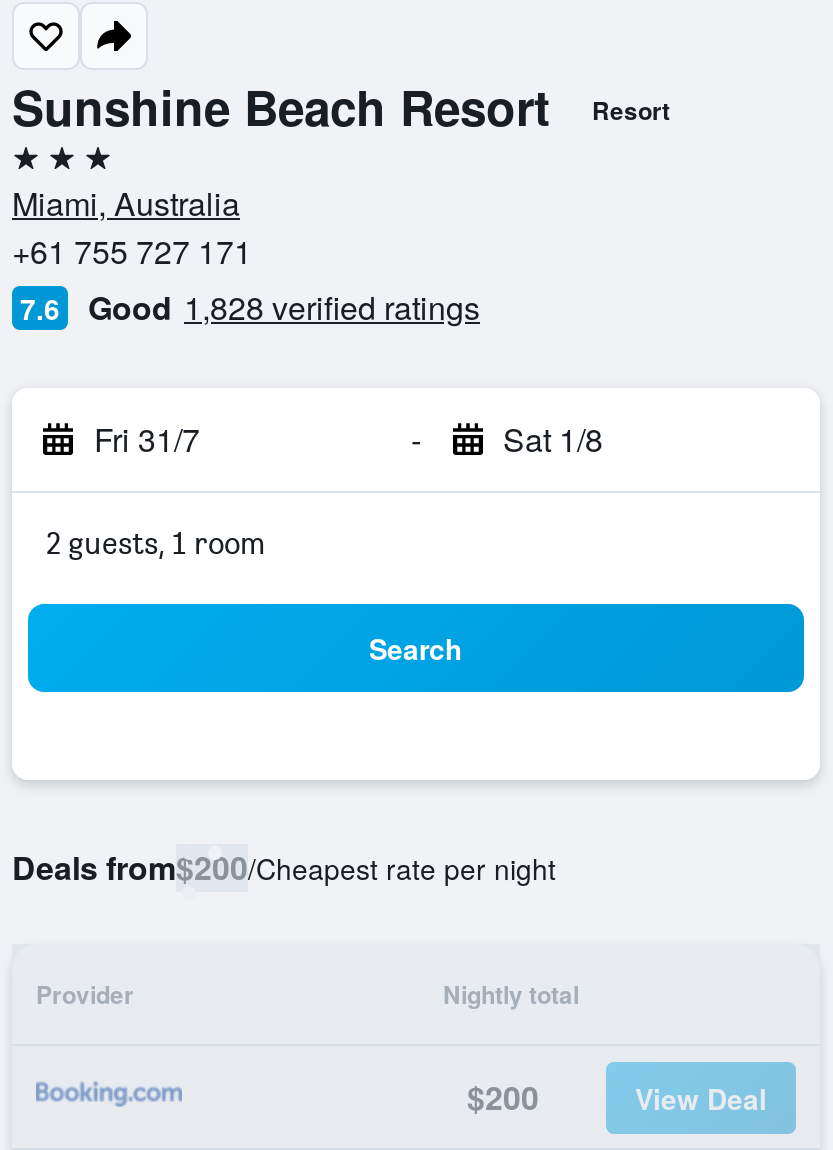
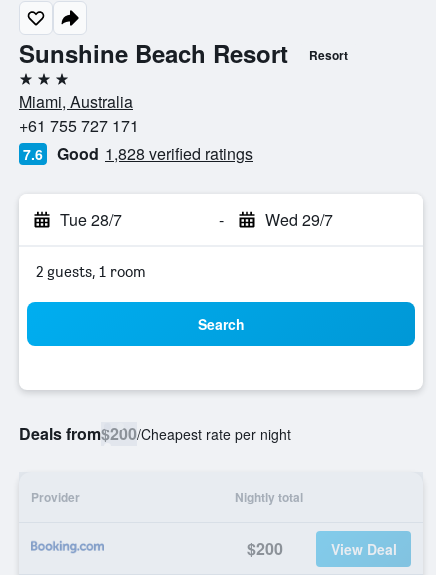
- Fri 31/7
+ Tue 28/7

- Sat 1/8
+ Wed 29/7
